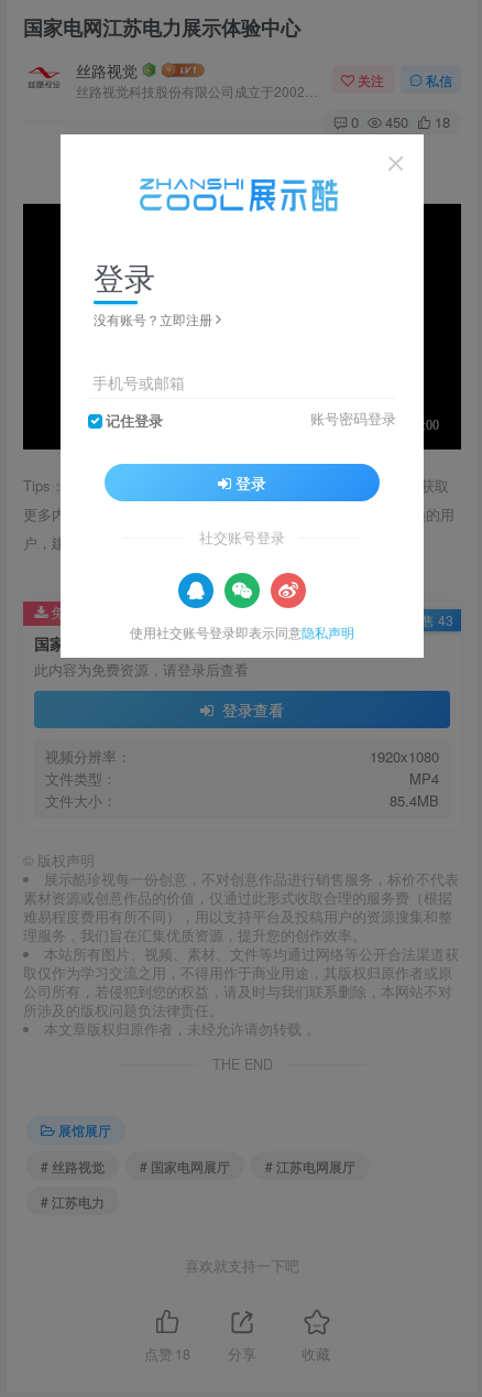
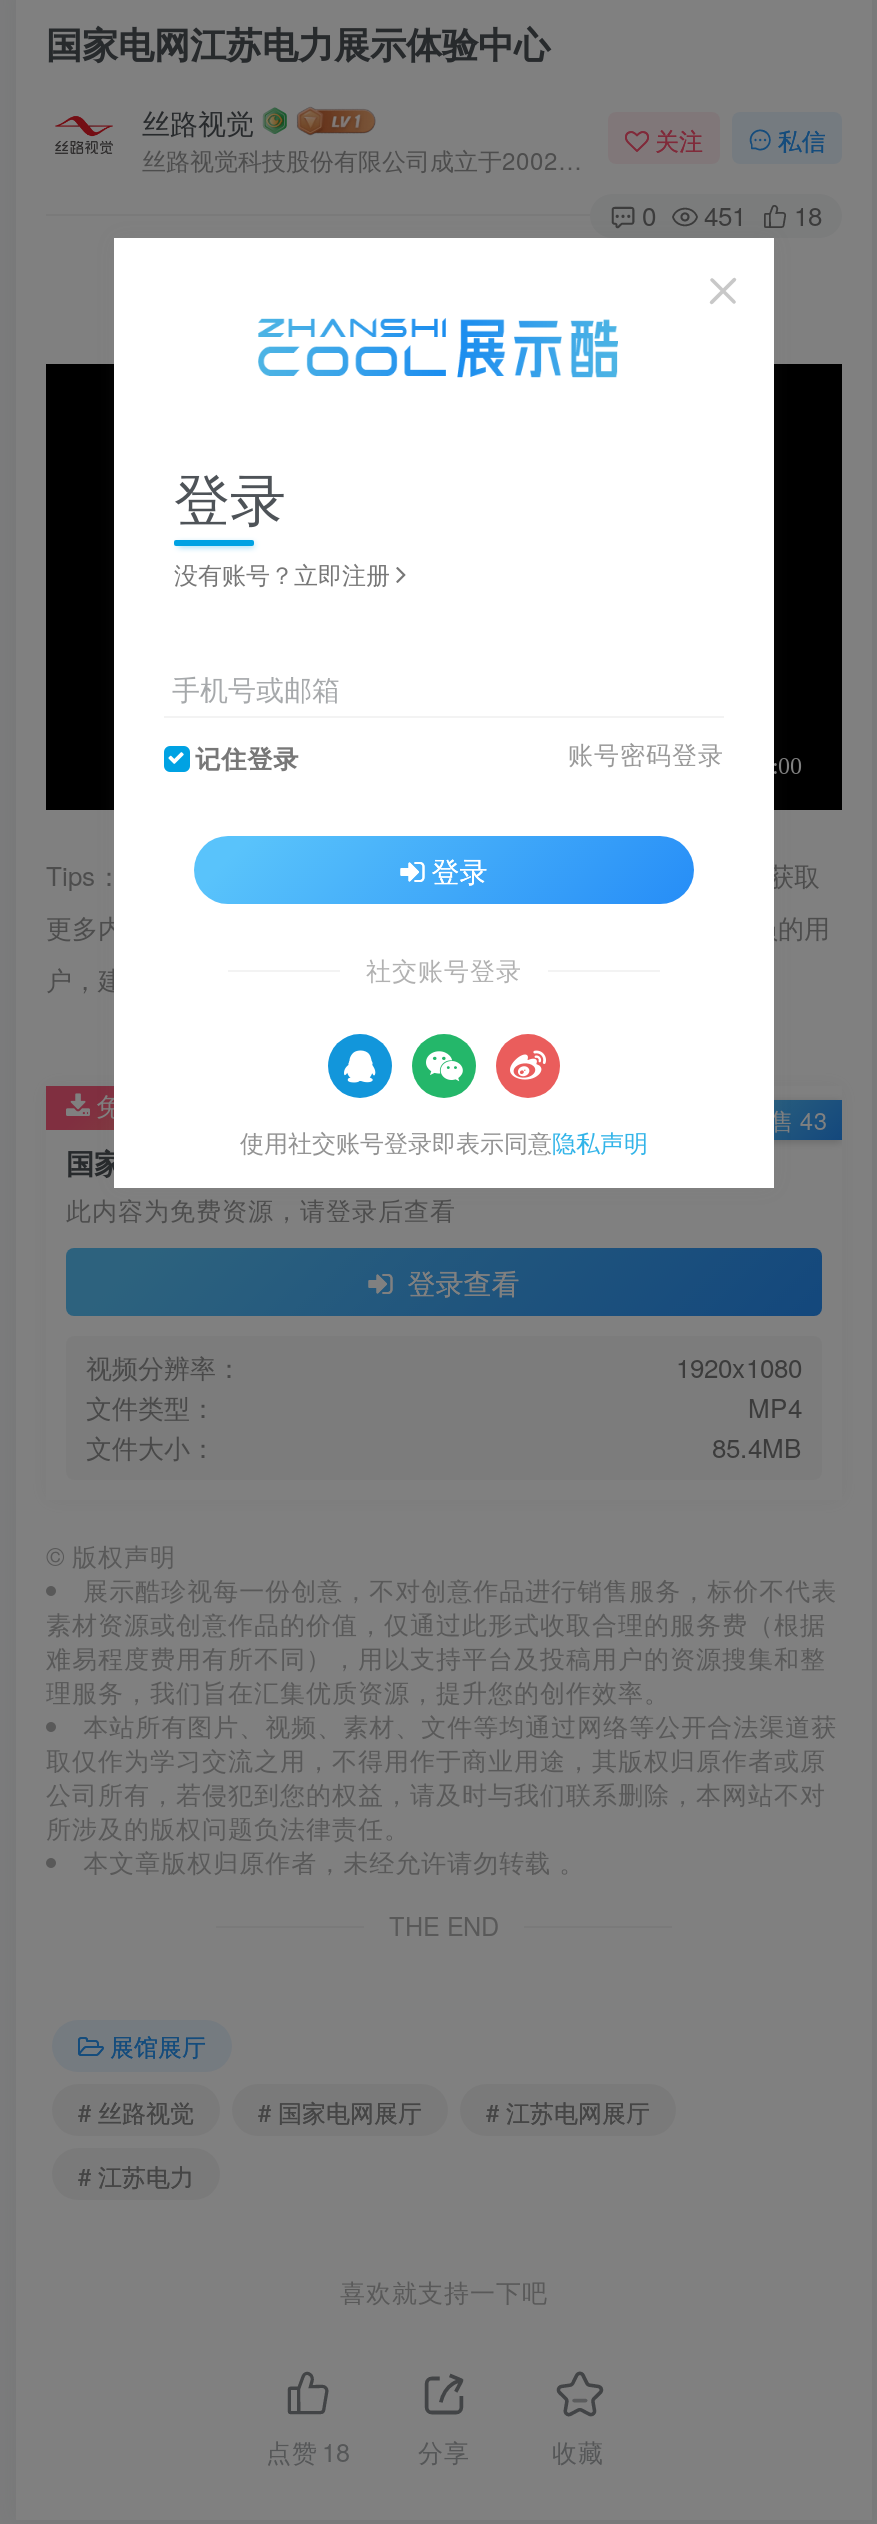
- 0 450 18
+ 0 451 18
